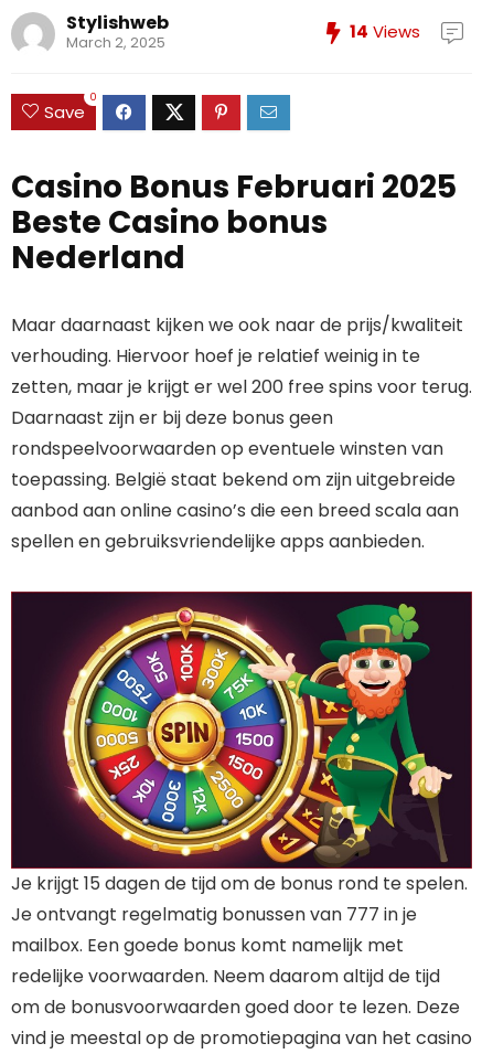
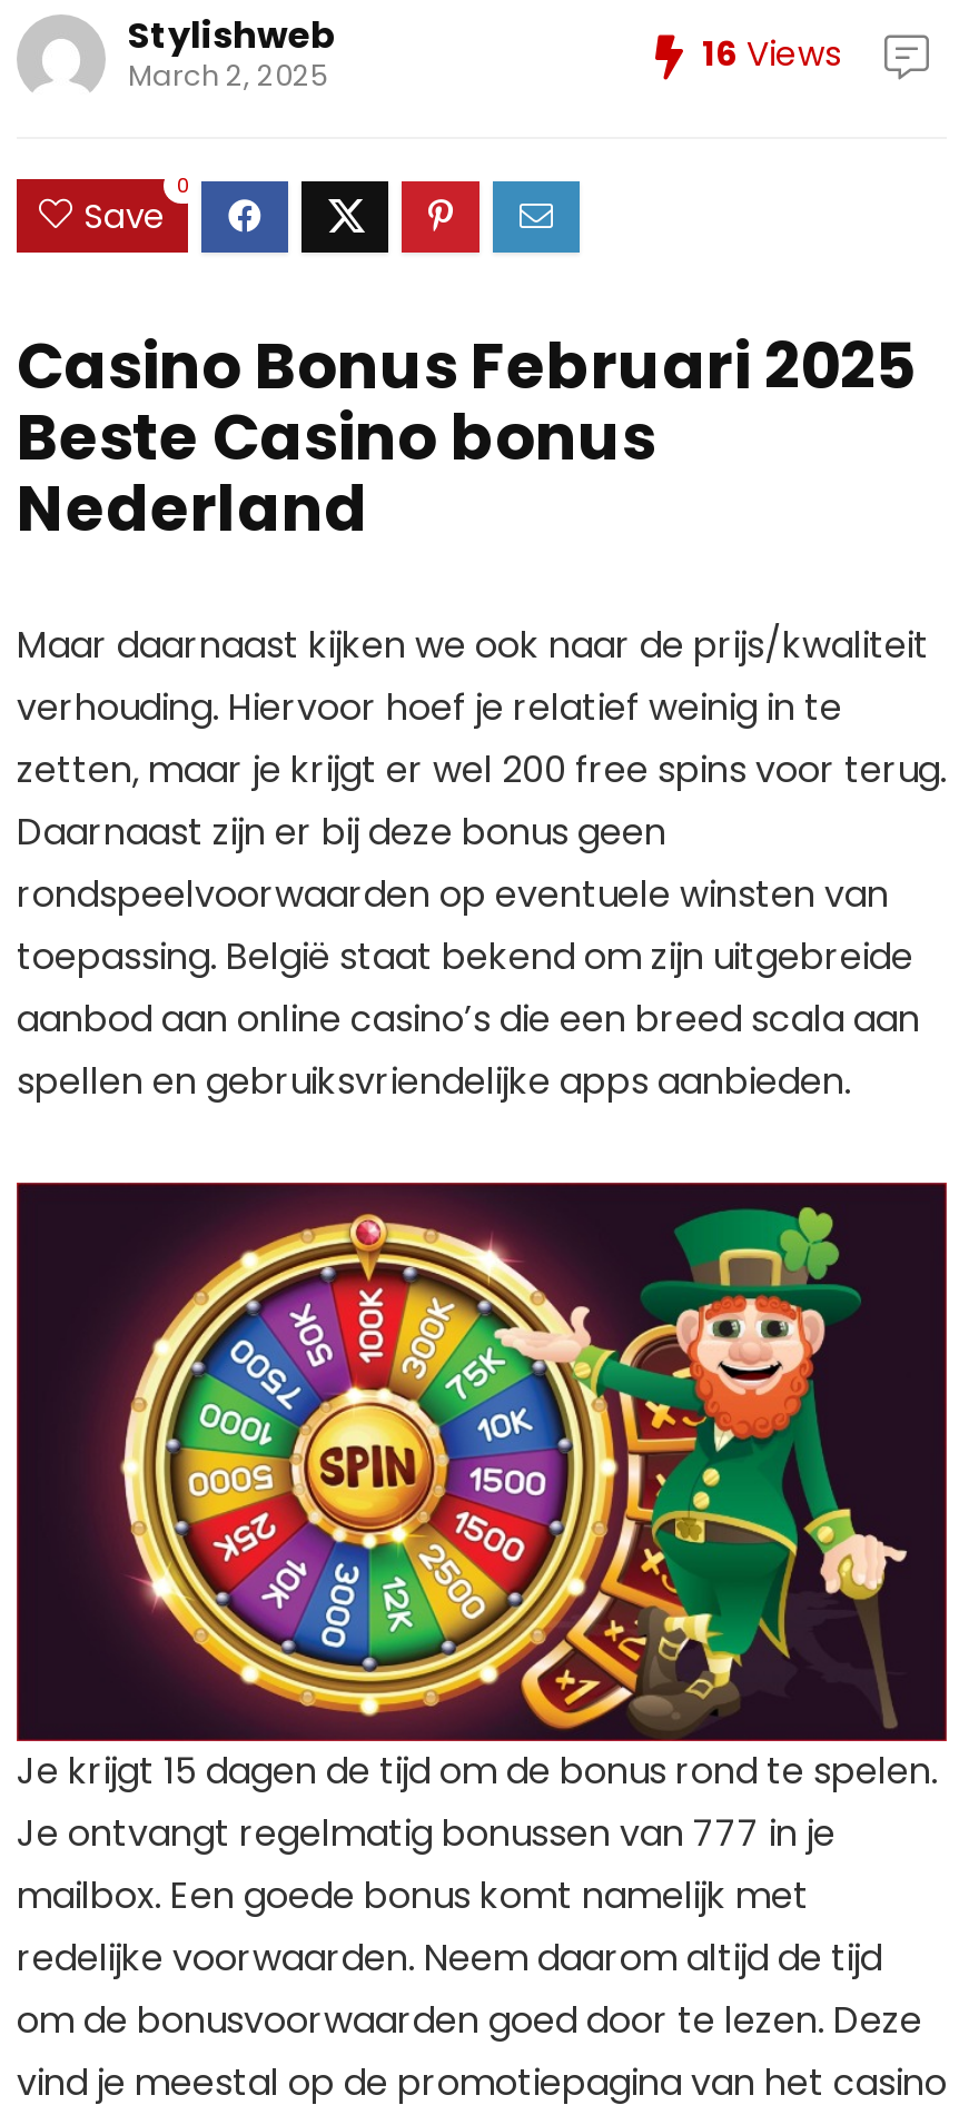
- 14 Views
+ 16 Views
